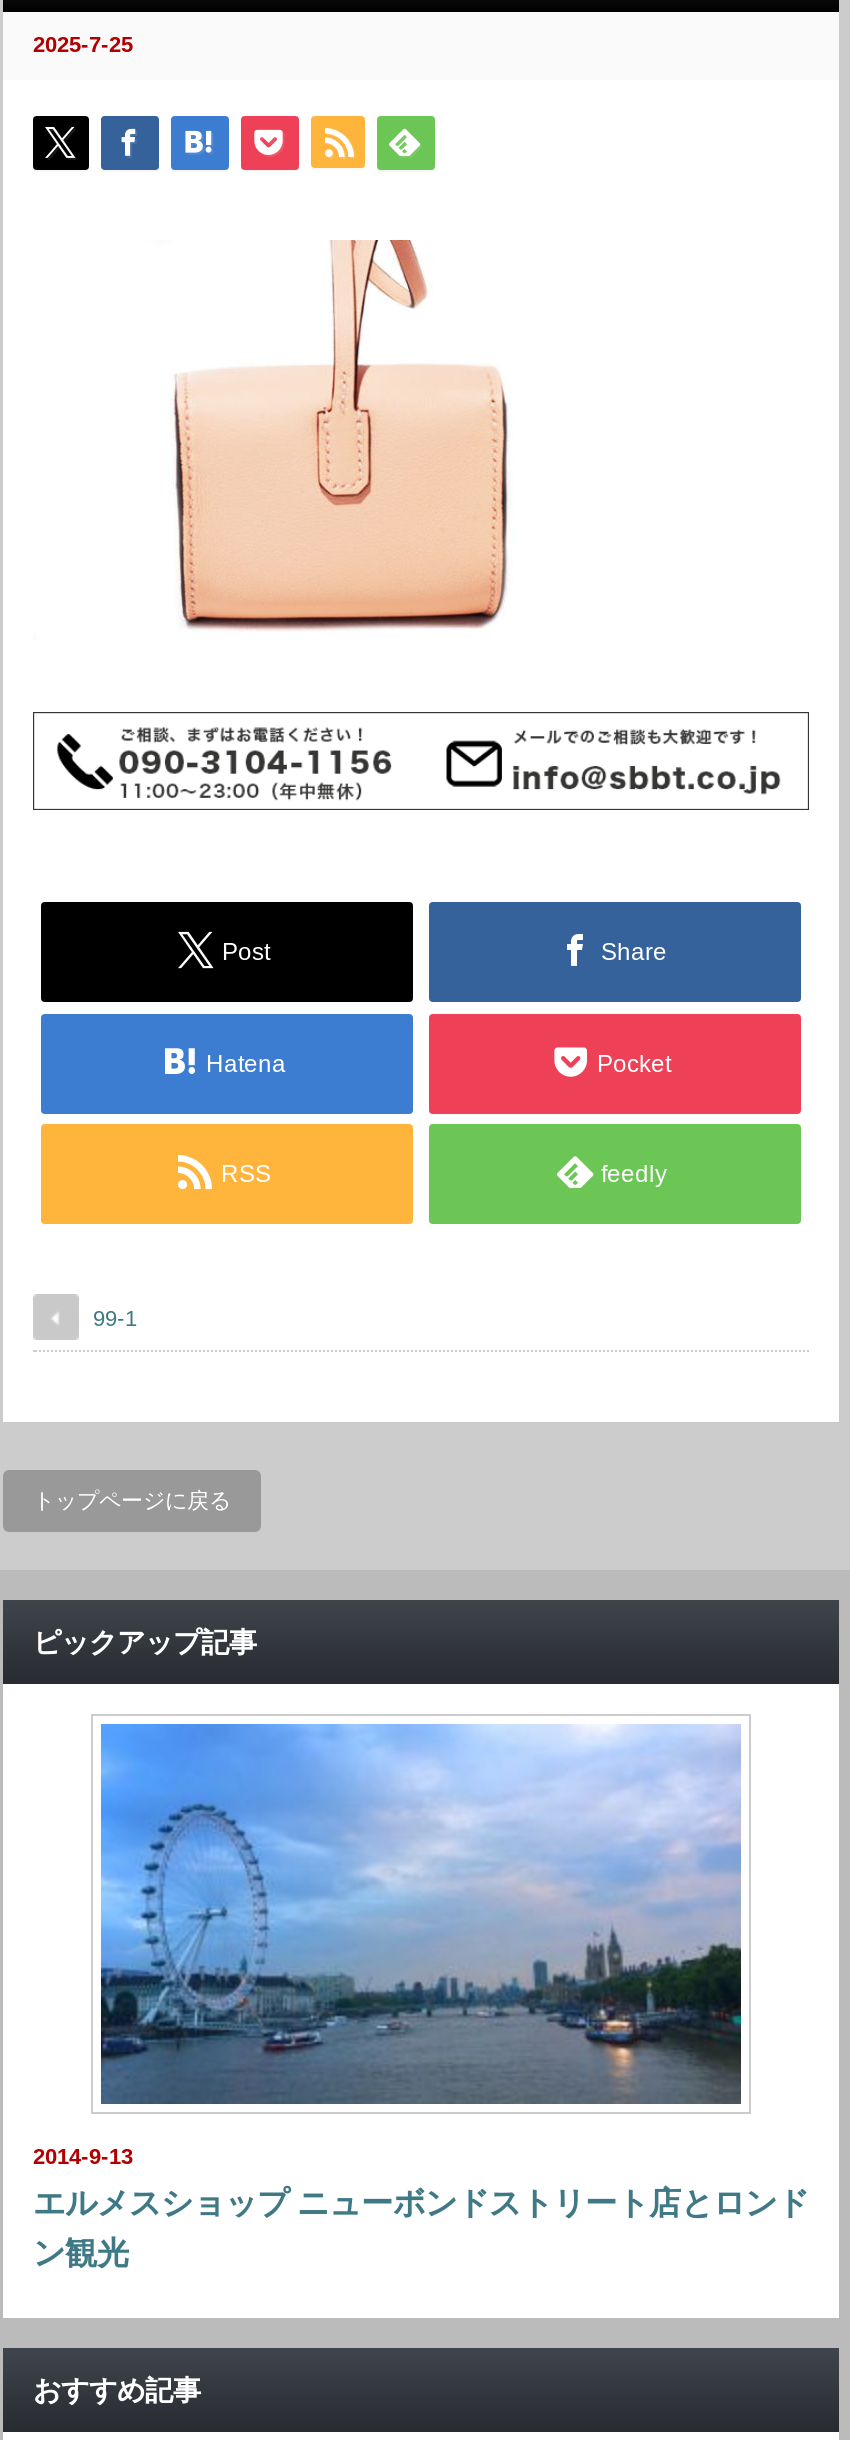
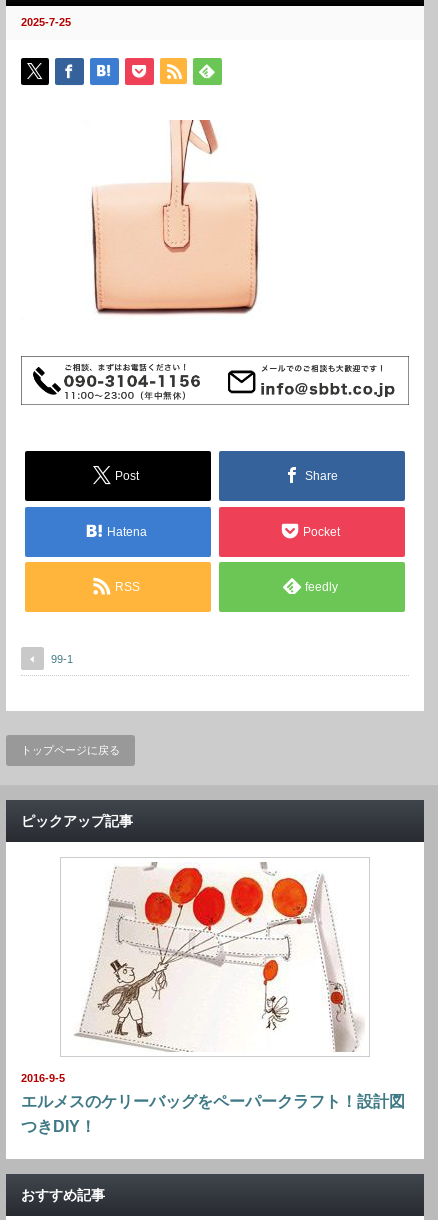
- [image]
- 2014-9-13
+ [image]
+ 2016-9-5

- エルメスショップ ニューボンドストリート店とロンド
+ エルメスのケリーバッグをペーパークラフト！設計図

- ン観光
+ つきDIY！
